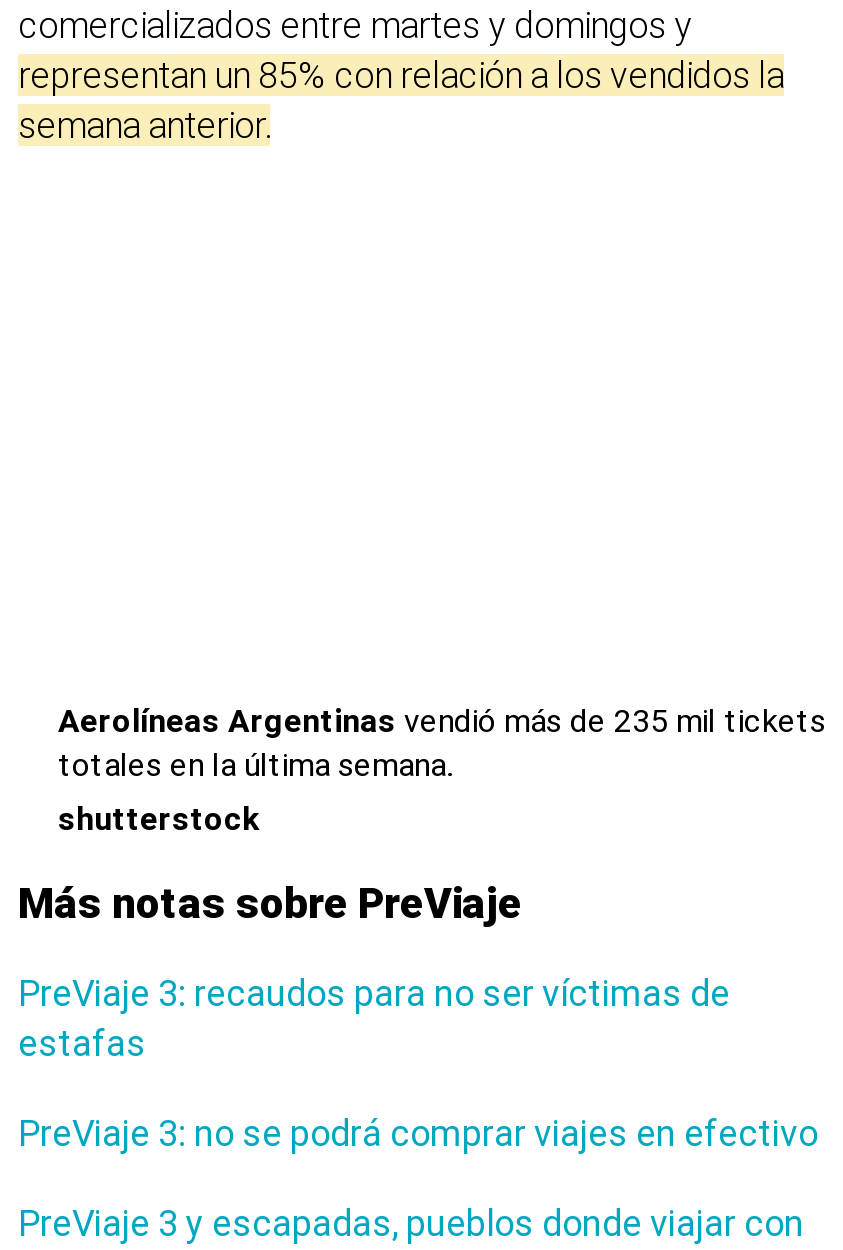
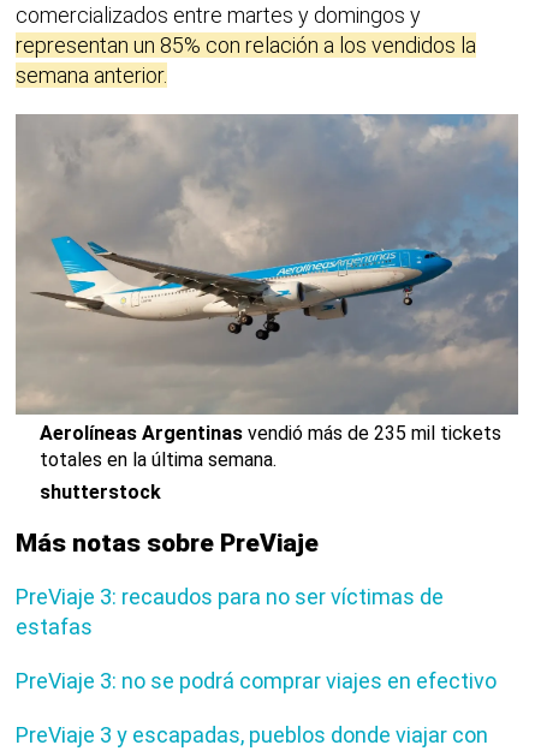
+ [image]
